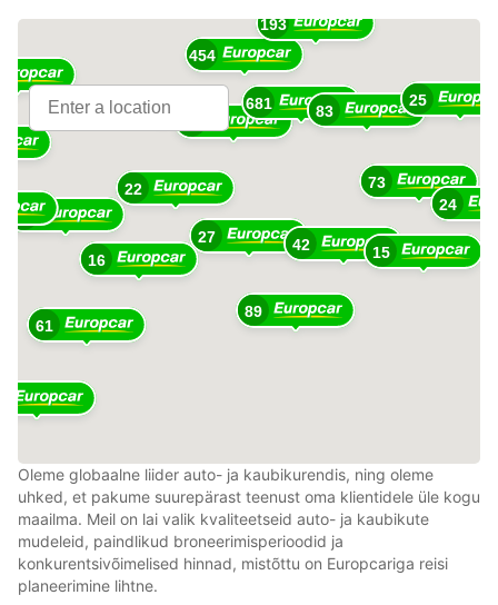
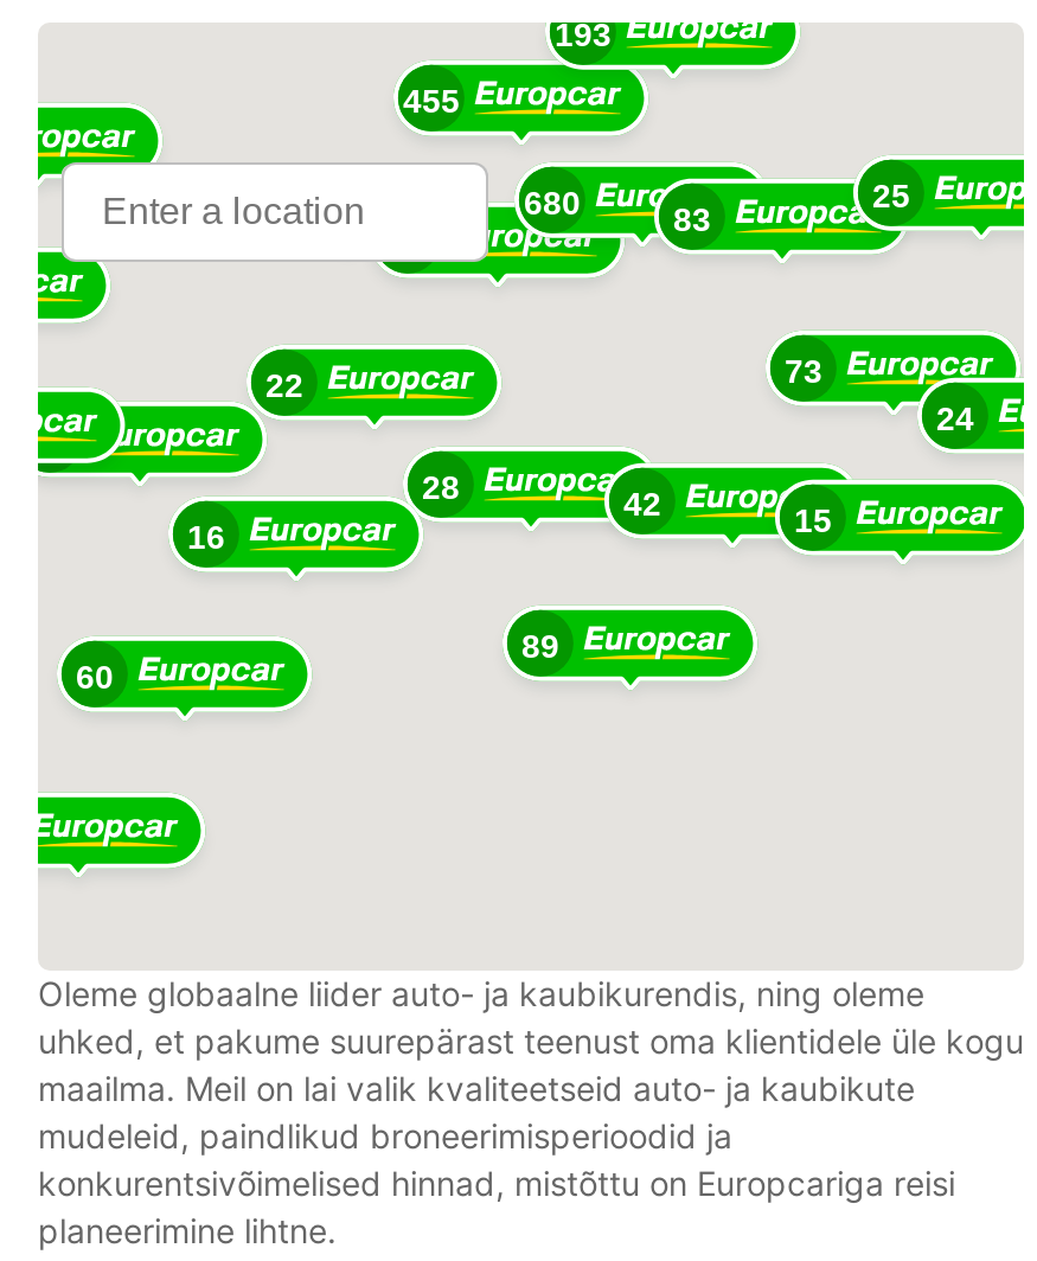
- 454
+ 455

- 681
+ 680

- 27
+ 28

- 61
+ 60
